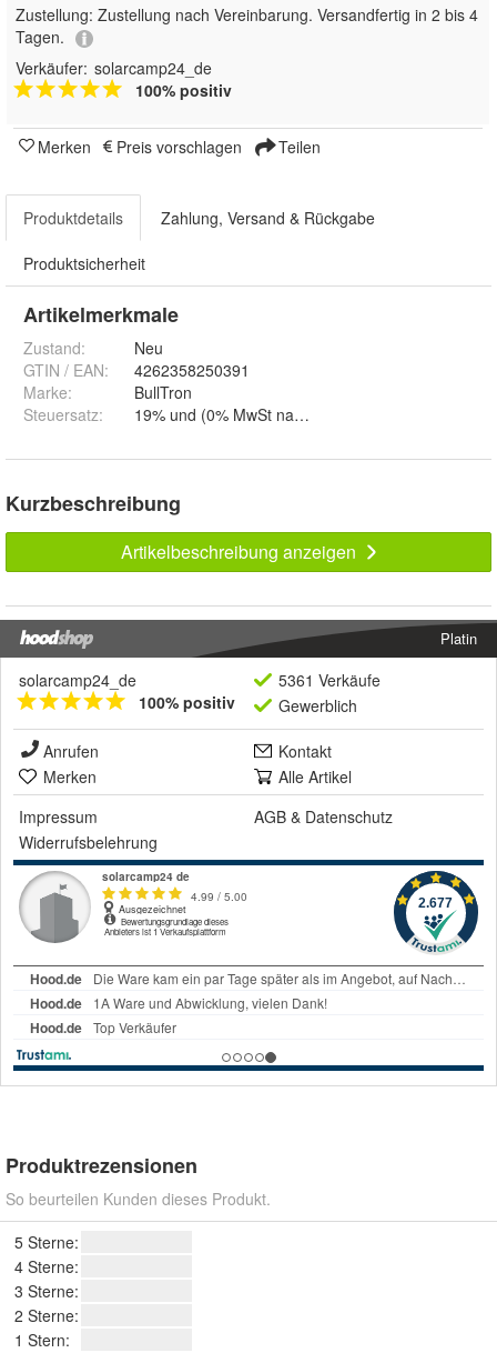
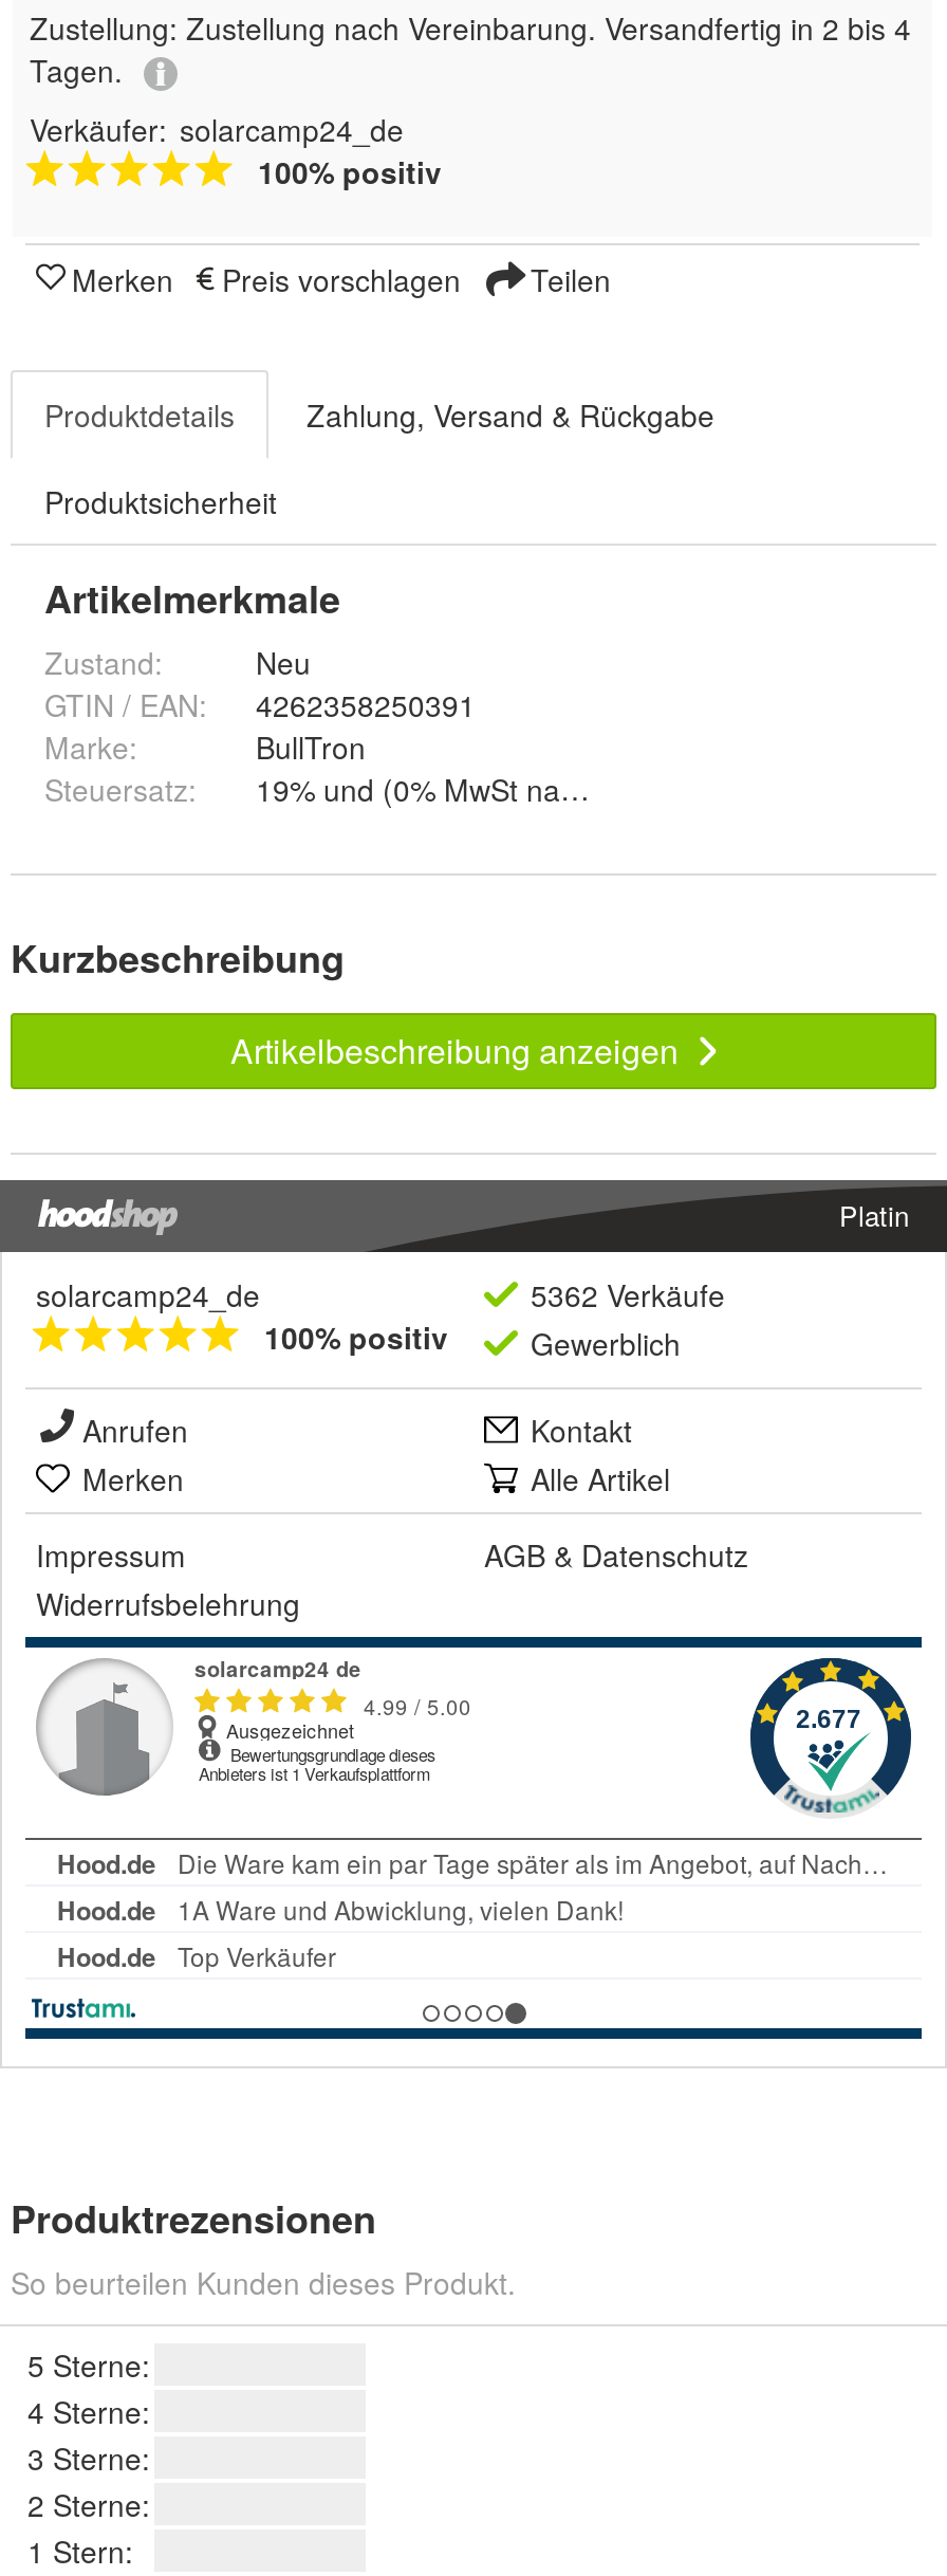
- 5361 Verkäufe
+ 5362 Verkäufe
